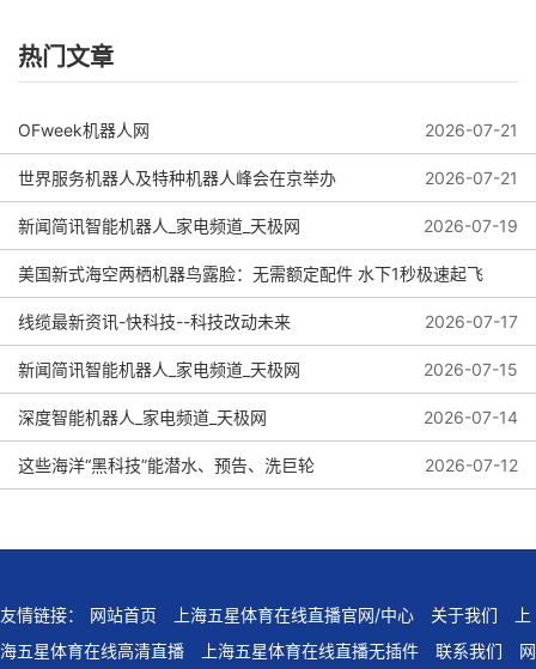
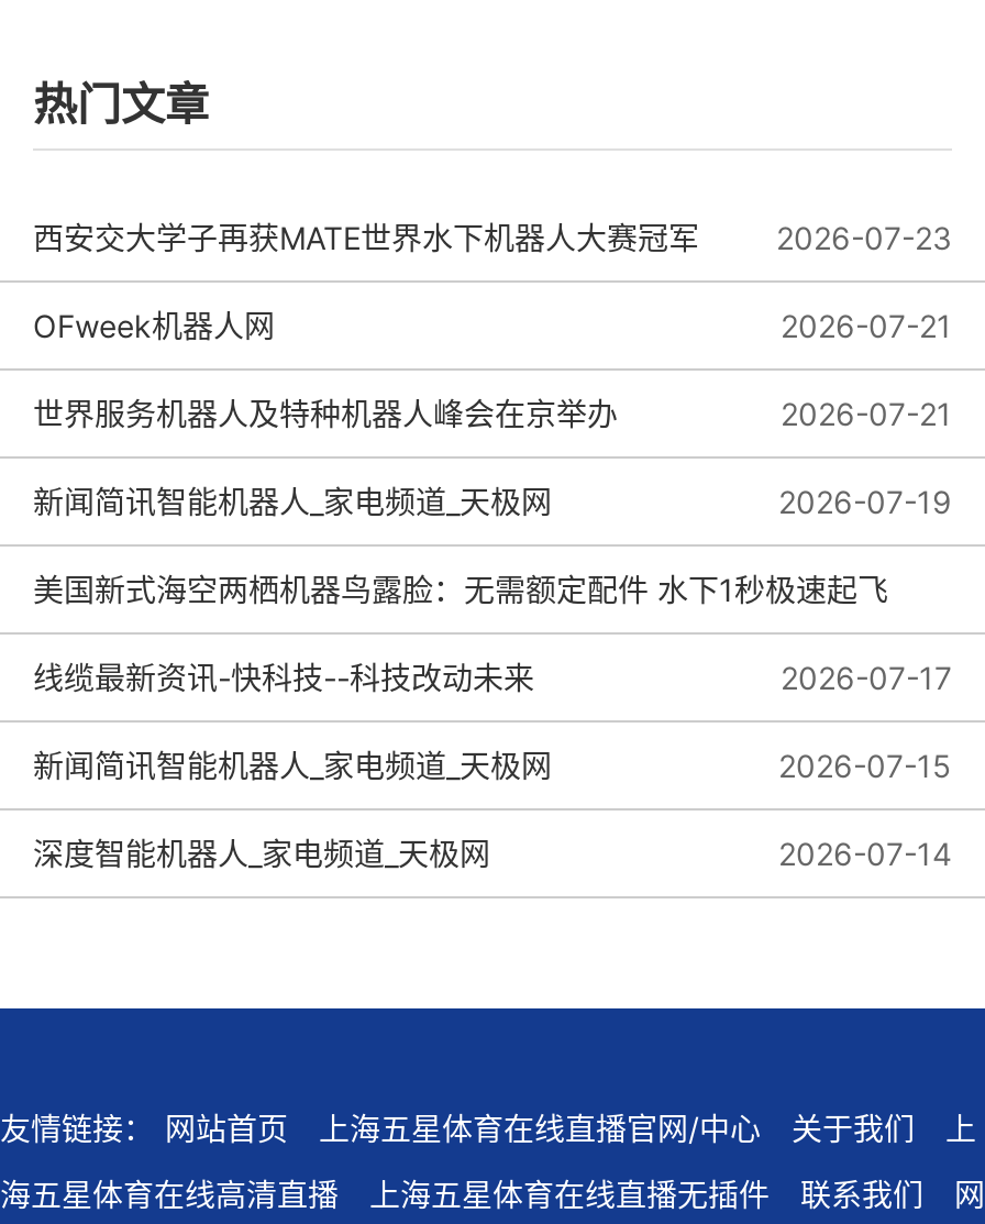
+ 西安交大学子再获MATE世界水下机器人大赛冠军
+ 2026-07-23

moved down: OFweek机器人网 | 2026-07-21 | 世界服务机器人及特种机器人峰会在京举办 | ... | 深度智能机器人_家电频道_天极网 | 2026-07-14

- 这些海洋“黑科技”能潜水、预告、洗巨轮
- 2026-07-12
